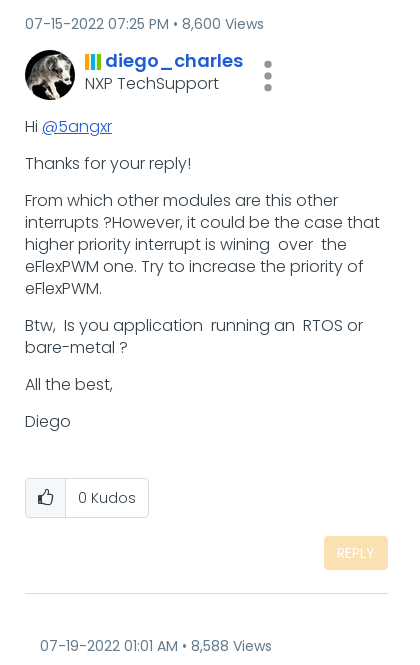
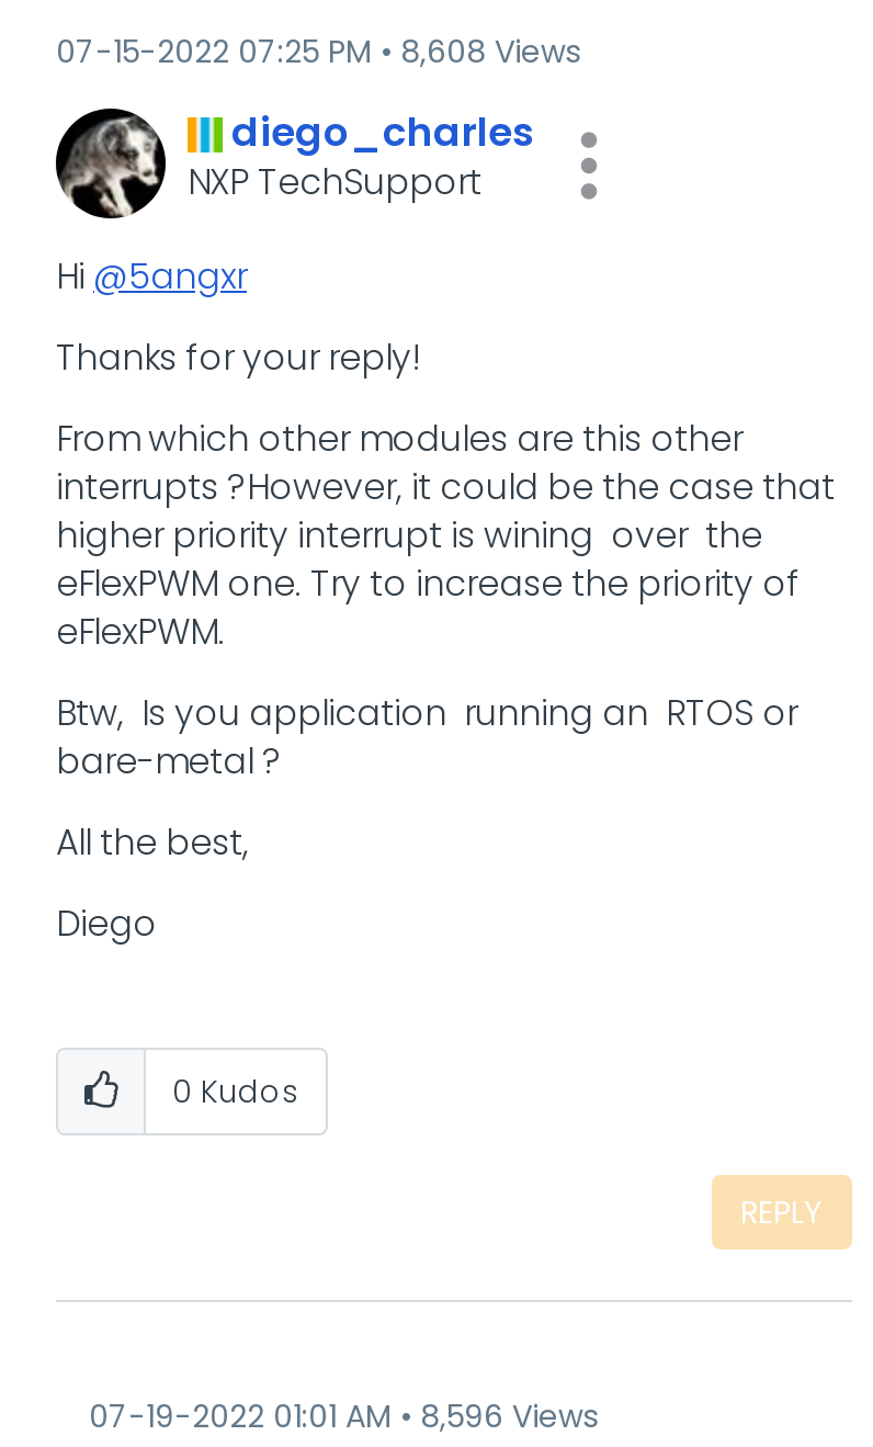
- 07-15-2022 07:25 PM 8,600 Views
+ 07-15-2022 07:25 PM 8,608 Views

- 07-19-2022 01:01 AM 8,588 Views
+ 07-19-2022 01:01 AM 8,596 Views
